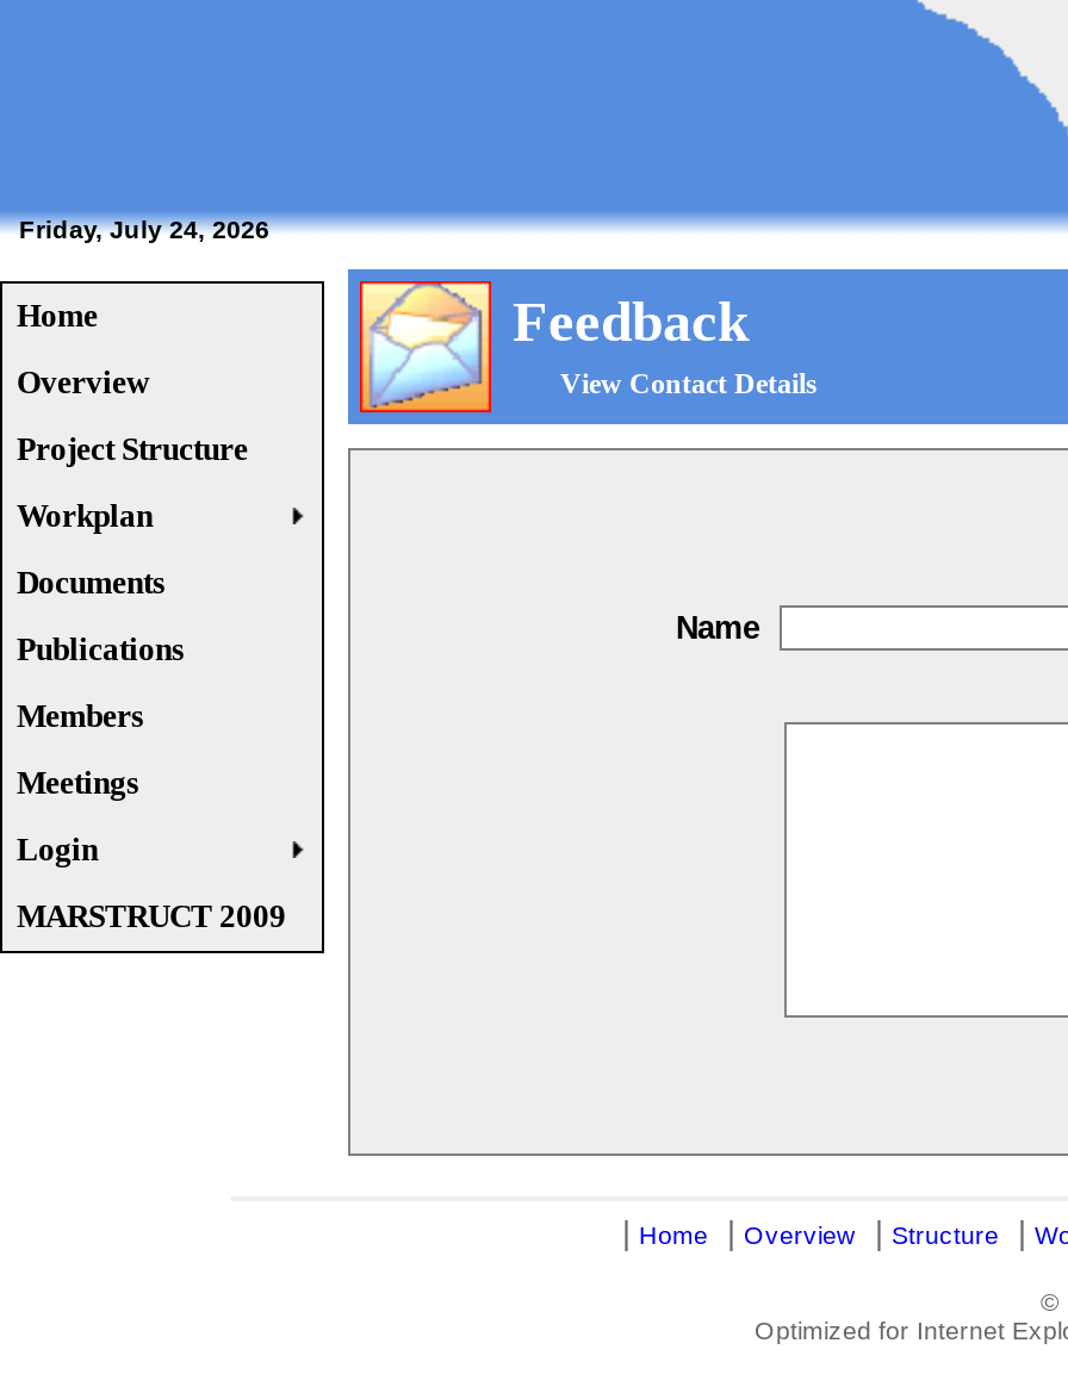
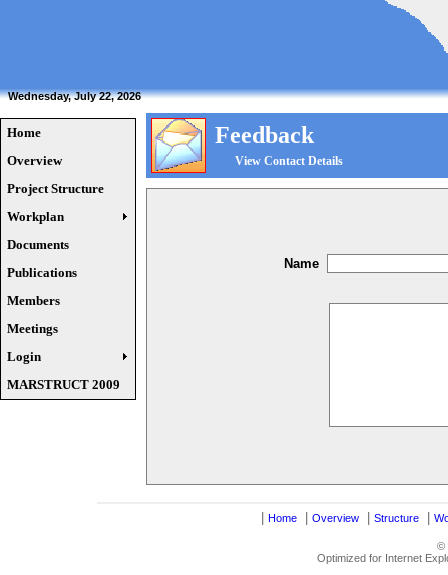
- Friday, July 24, 2026
+ Wednesday, July 22, 2026
